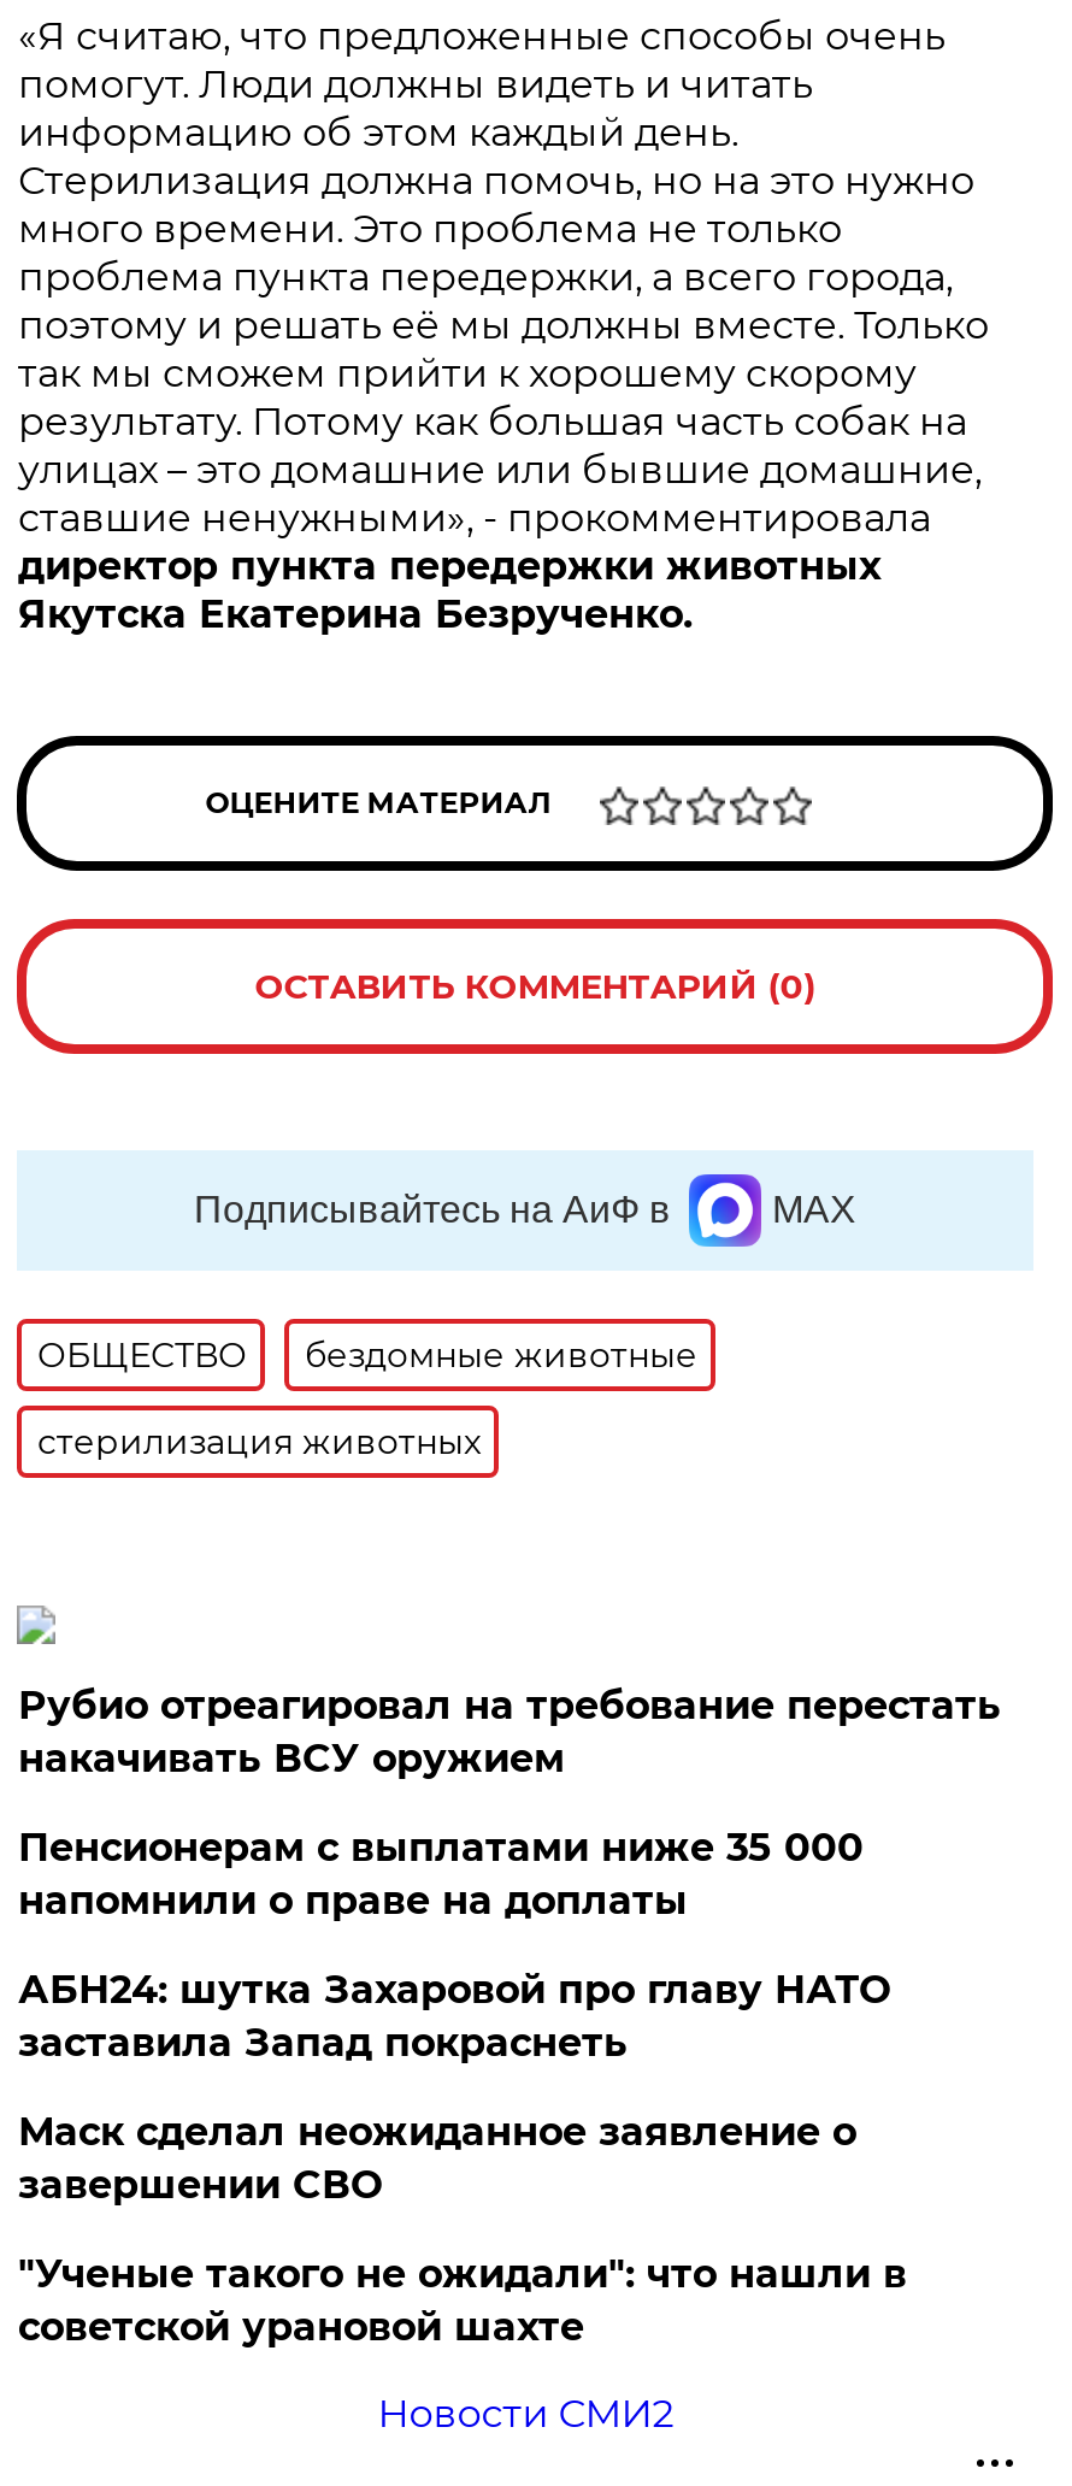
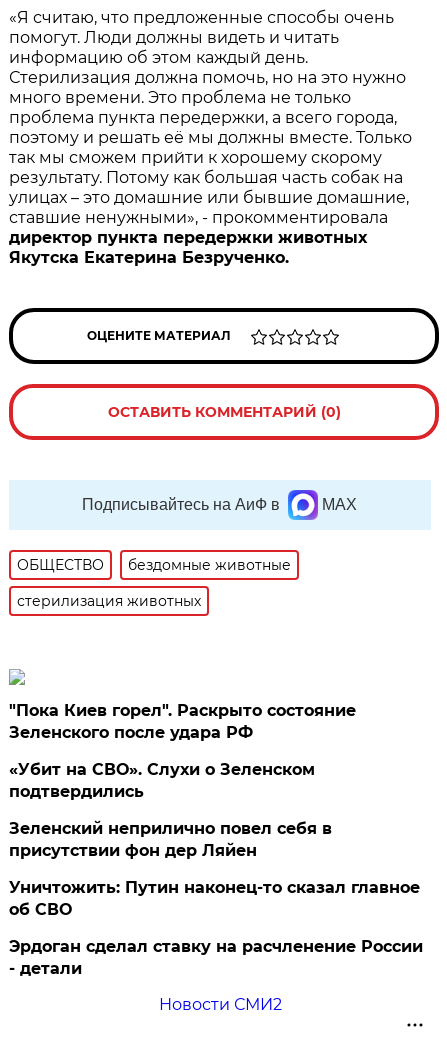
- Рубио отреагировал на требование перестать
- накачивать ВСУ оружием
+ "Пока Киев горел". Раскрыто состояние
+ Зеленского после удара РФ

- Пенсионерам с выплатами ниже 35 000
- напомнили о праве на доплаты
+ «Убит на СВО». Слухи о Зеленском
+ подтвердились

- АБН24: шутка Захаровой про главу НАТО
- заставила Запад покраснеть
+ Зеленский неприлично повел cебя в
+ присутствии фон дер Ляйен

- Маск сделал неожиданное заявление о
- завершении СВО
+ Уничтожить: Путин наконец-то сказал главное
+ об СВО

- "Ученые такого не ожидали": что нашли в
- советской урановой шахте
+ Эрдоган сделал ставку на расчленение России
+ - детали
